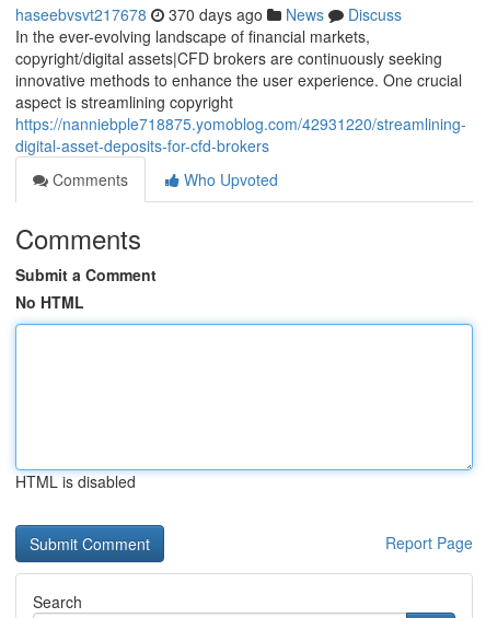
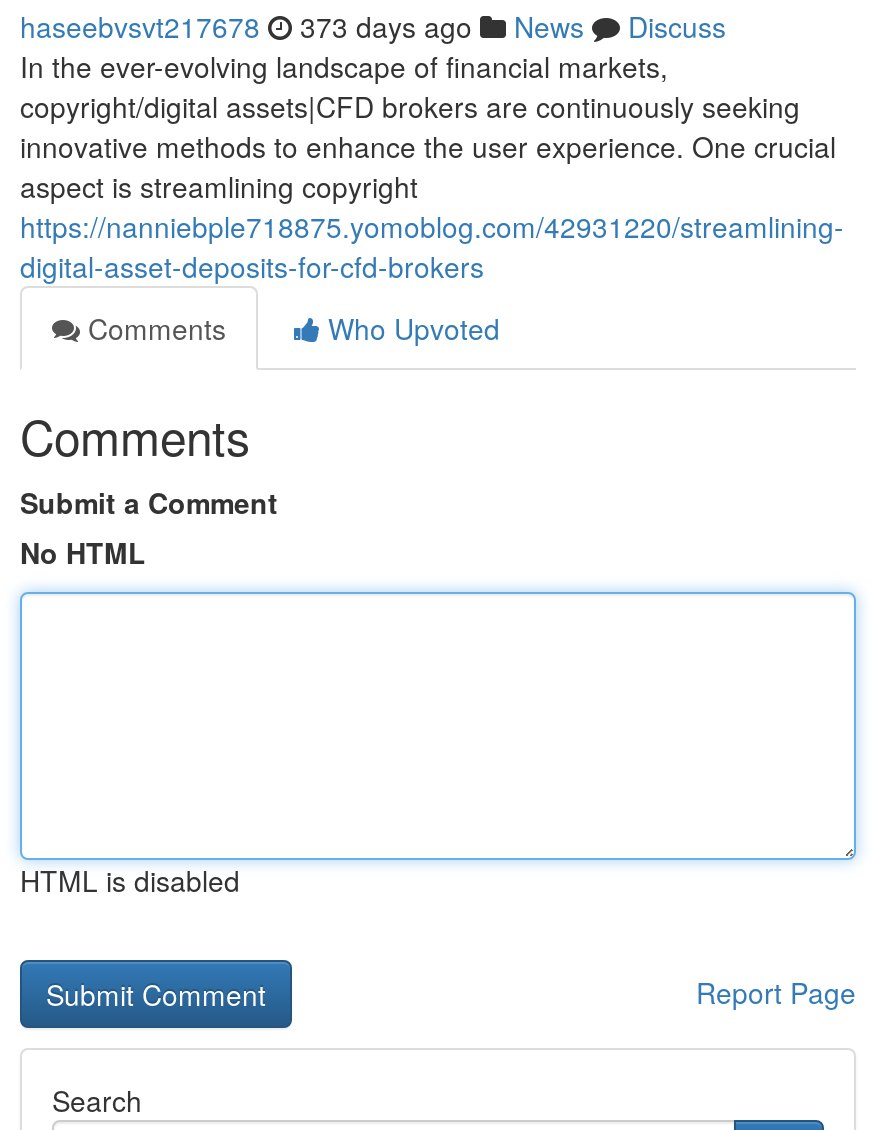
- haseebvsvt217678 370 days ago News Discuss
+ haseebvsvt217678 373 days ago News Discuss
